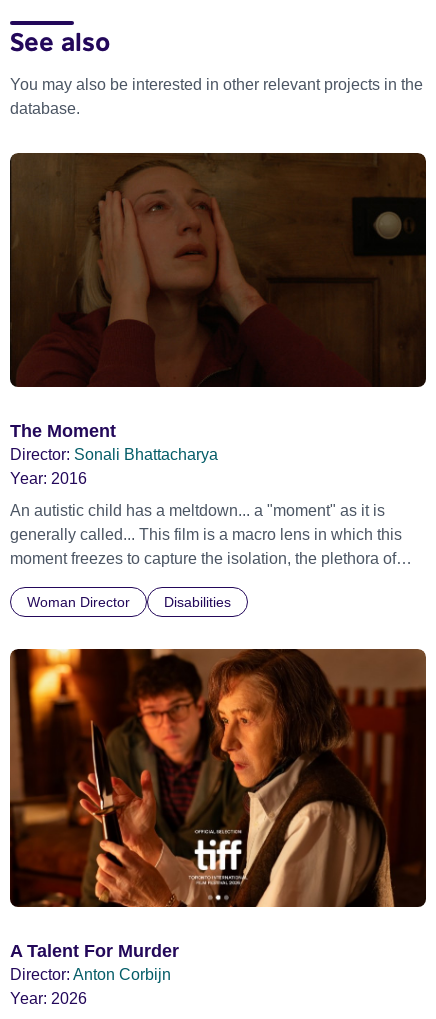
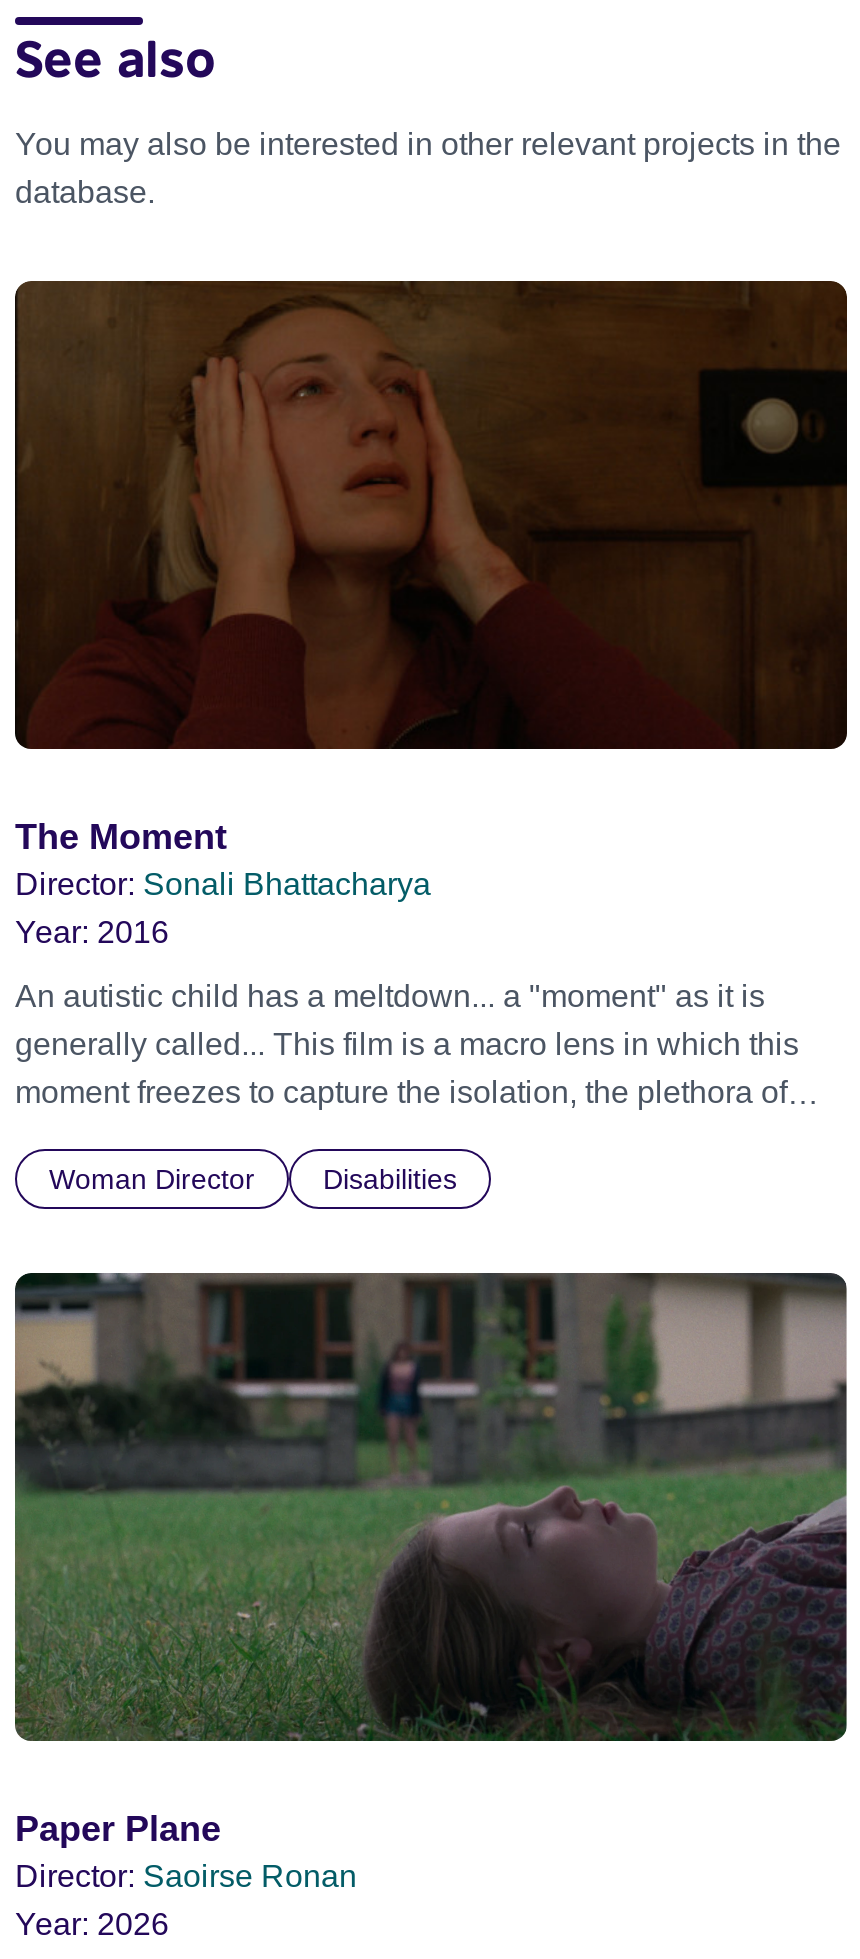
- [image]
- A Talent For Murder
- Director: Anton Corbijn
+ [image]
+ Paper Plane
+ Director: Saoirse Ronan
